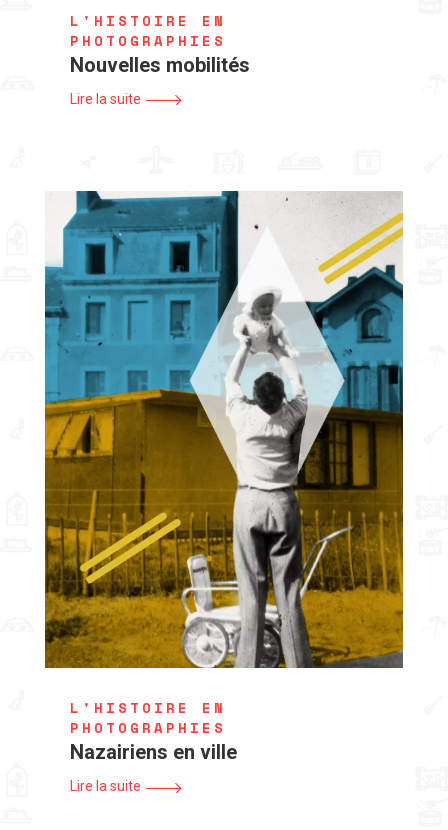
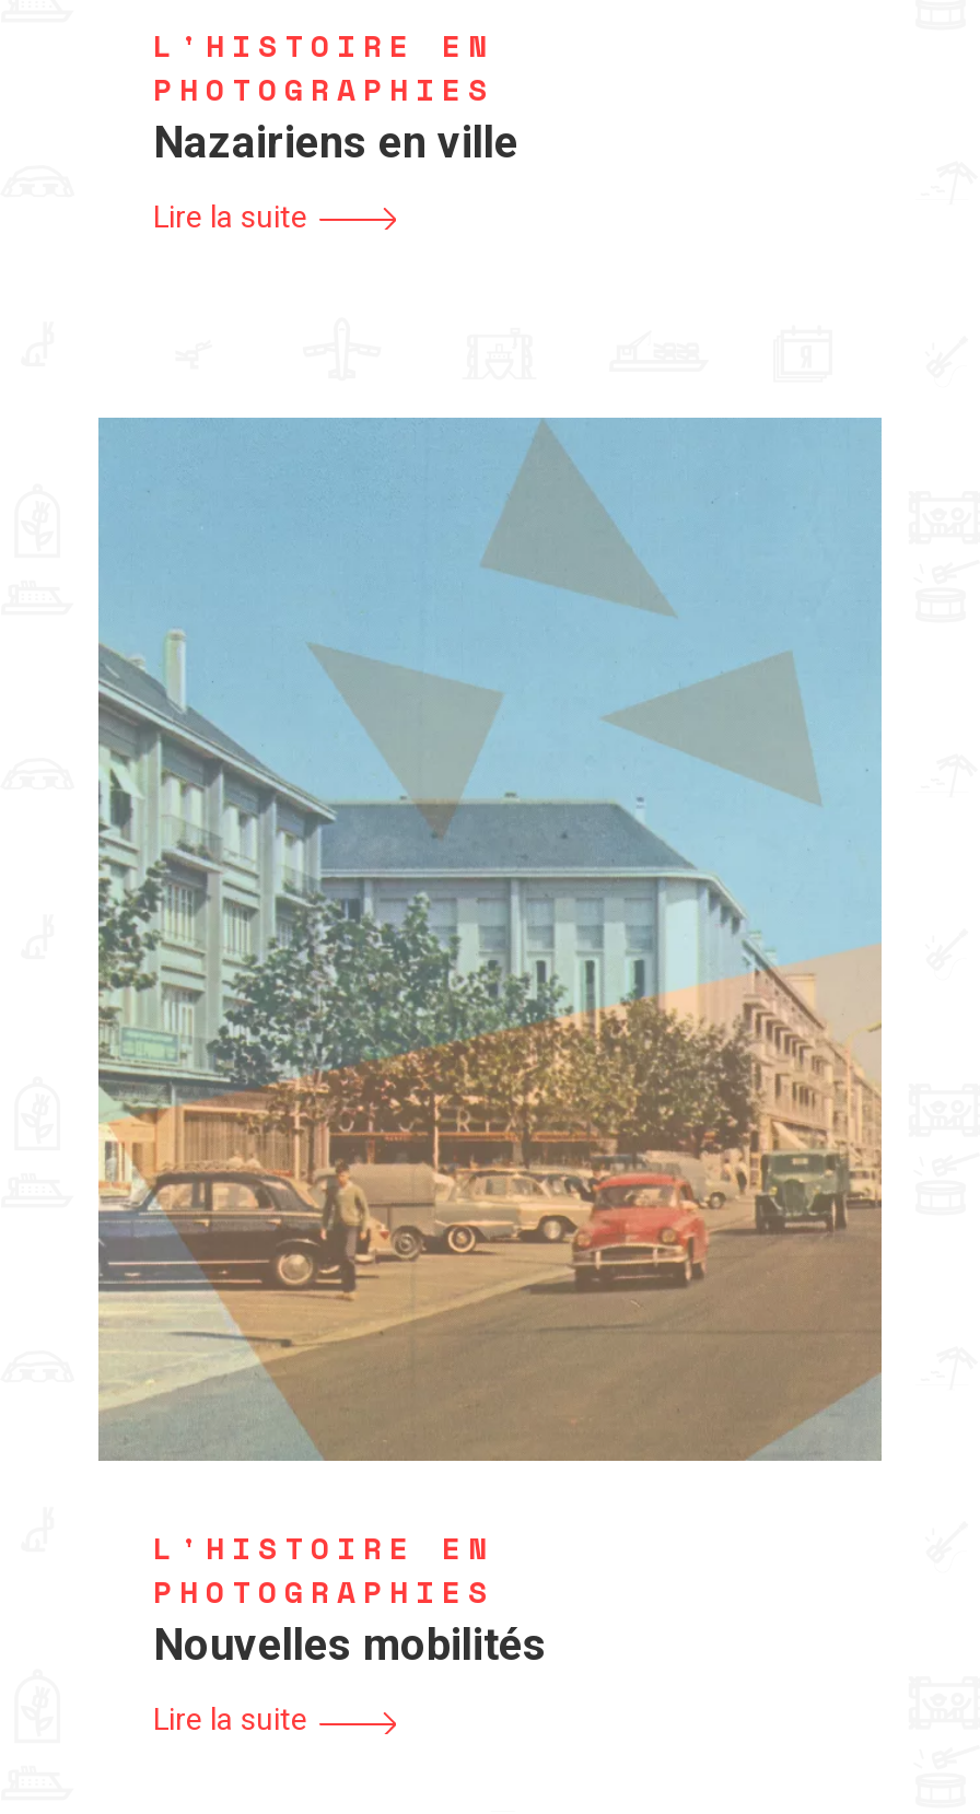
moved down: Nouvelles mobilités

- [image]
+ [image]

moved up: Nazairiens en ville
